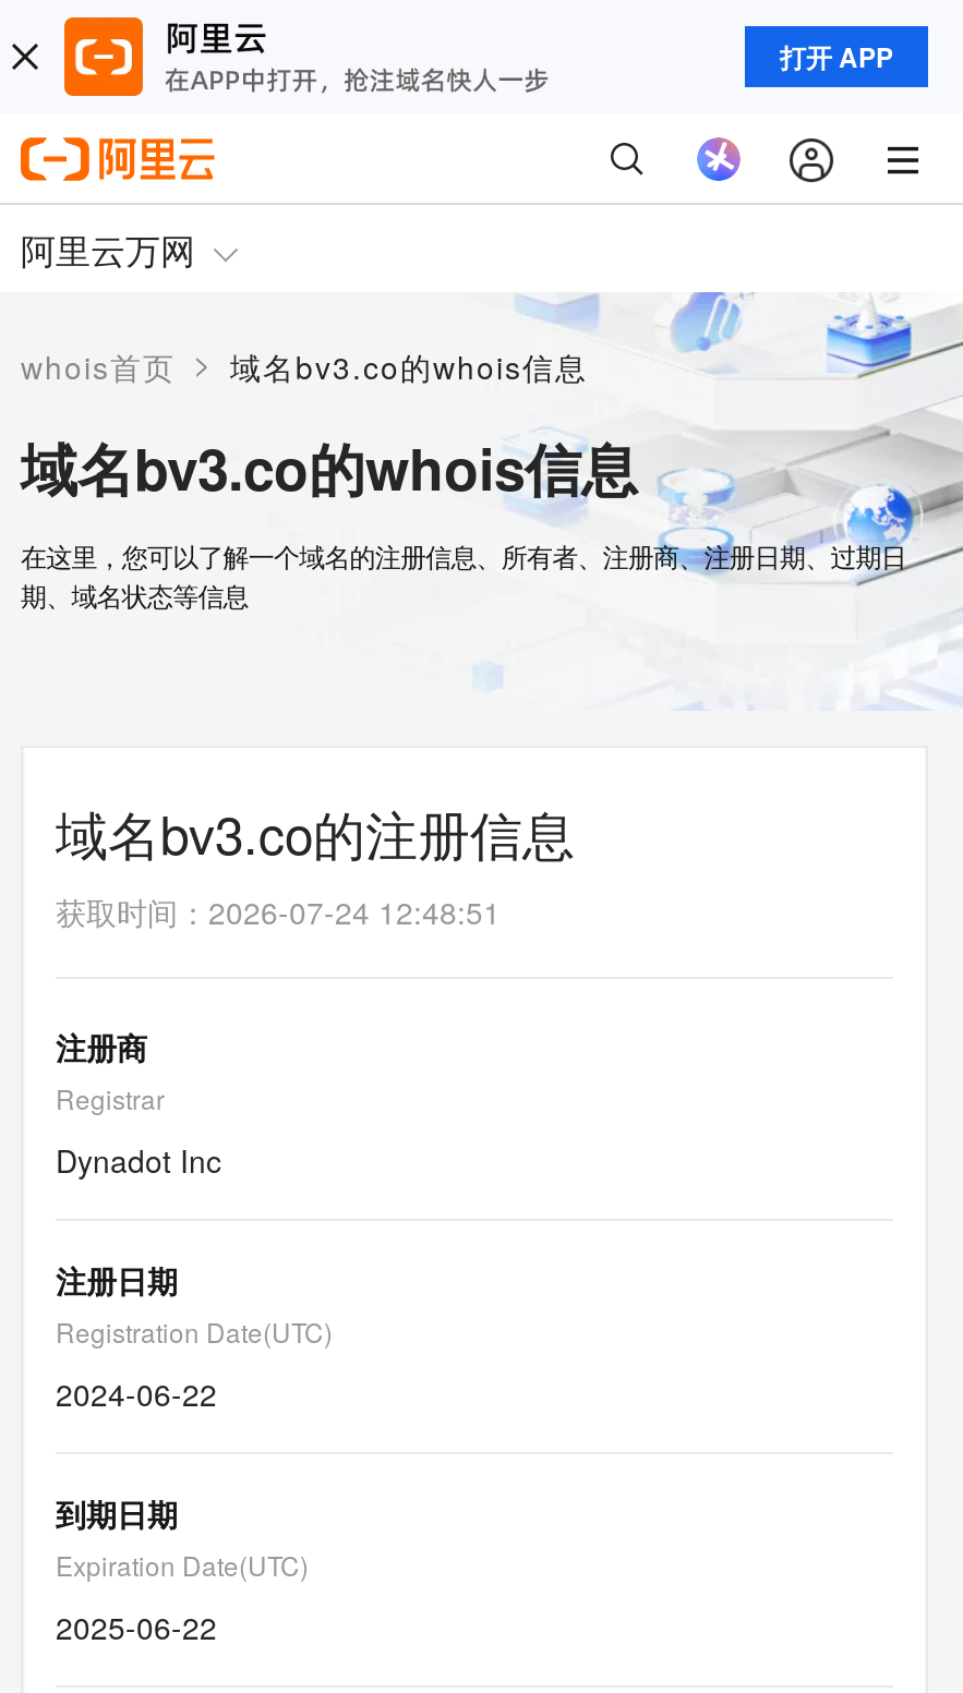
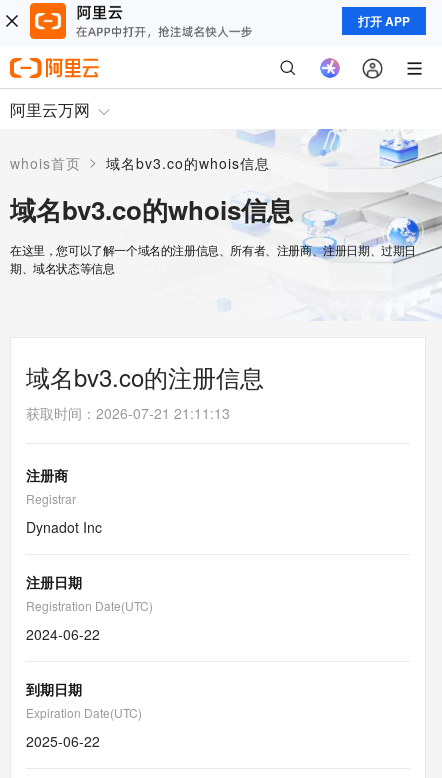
- 获取时间：2026-07-24 12:48:51
+ 获取时间：2026-07-21 21:11:13
